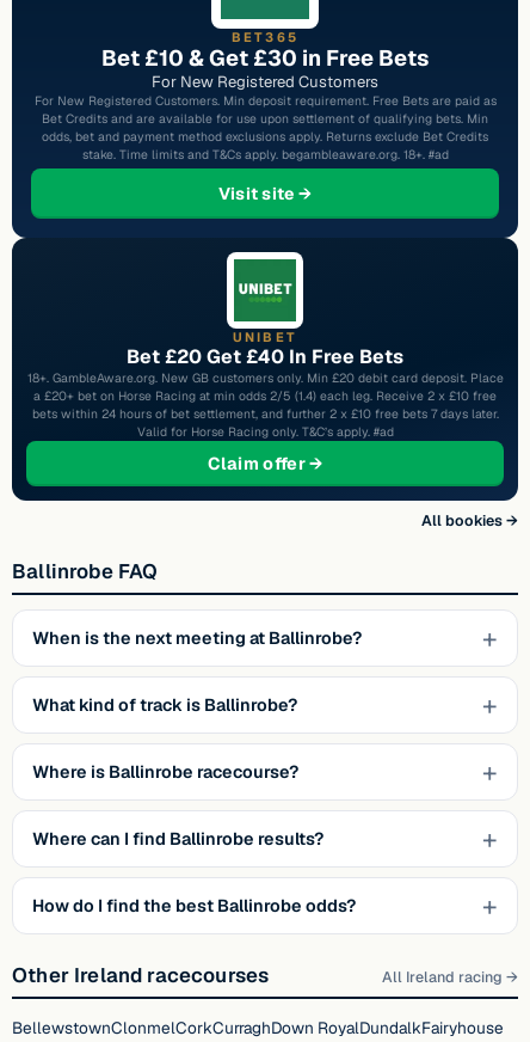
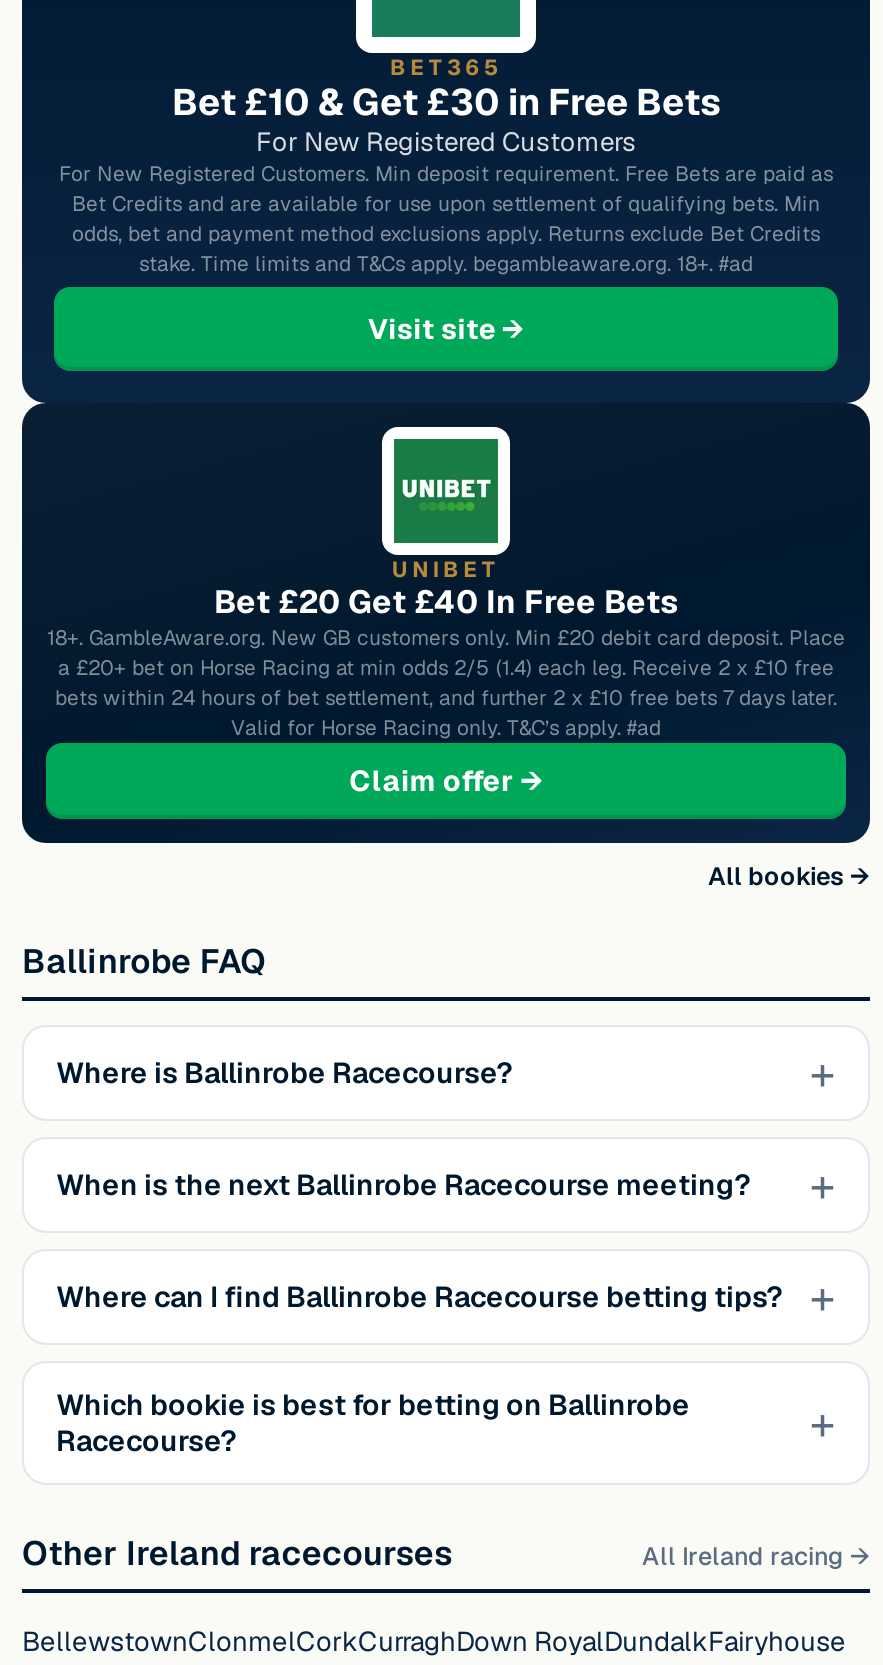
- When is the next meeting at Ballinrobe?
- What kind of track is Ballinrobe?
- Where is Ballinrobe racecourse?
- Where can I find Ballinrobe results?
- How do I find the best Ballinrobe odds?
+ Where is Ballinrobe Racecourse?
+ When is the next Ballinrobe Racecourse meeting?
+ Where can I find Ballinrobe Racecourse betting tips?
+ Which bookie is best for betting on Ballinrobe
+ Racecourse?
